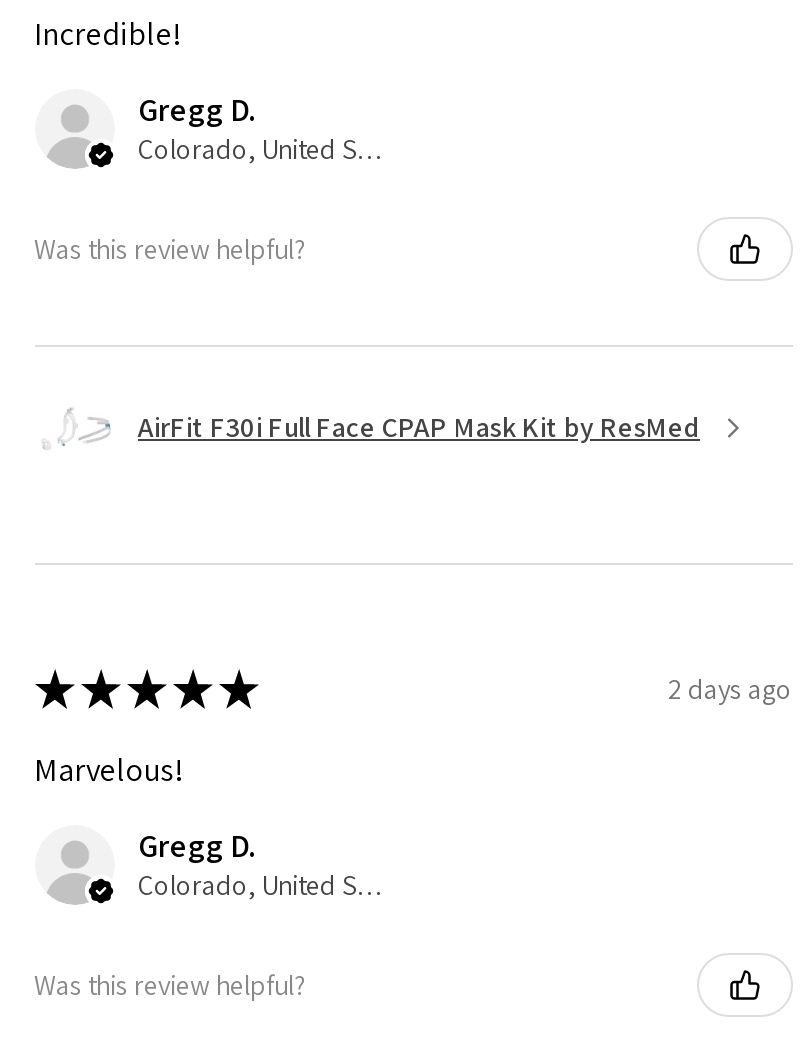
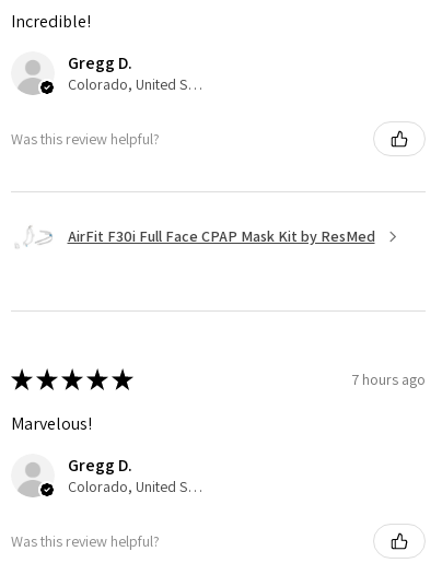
- 2 days ago
+ 7 hours ago
